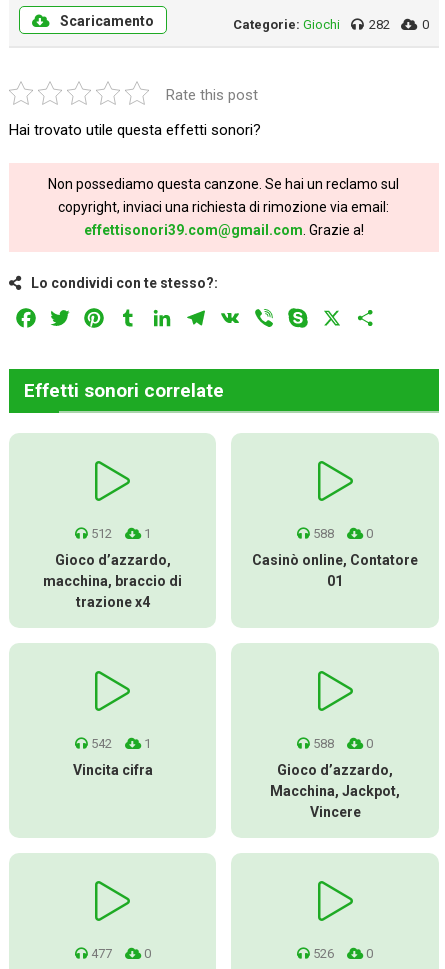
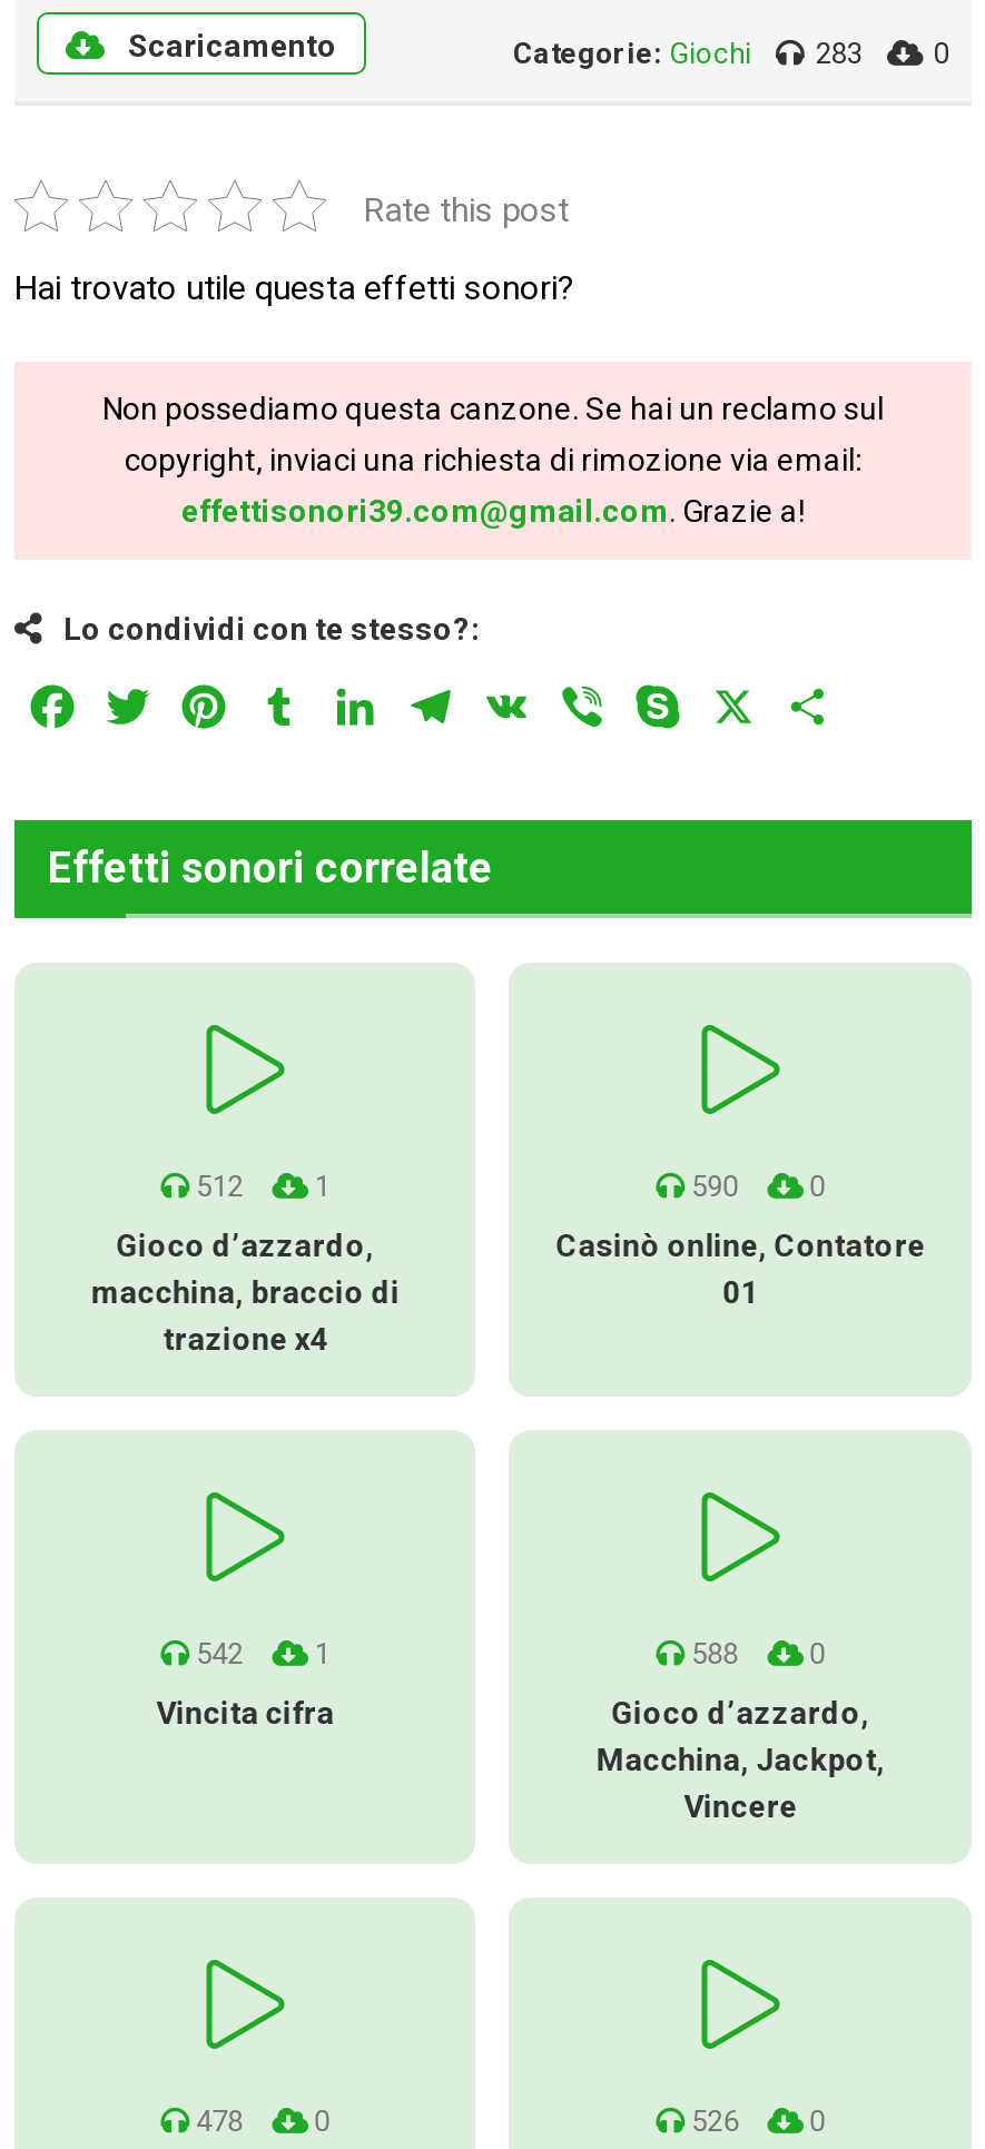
- Categorie: Giochi 282
+ Categorie: Giochi 283

- 588 0
+ 590 0

- 477 0
+ 478 0
